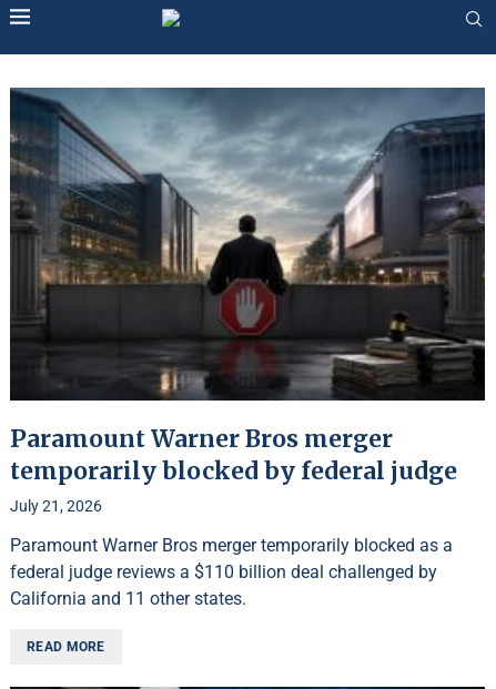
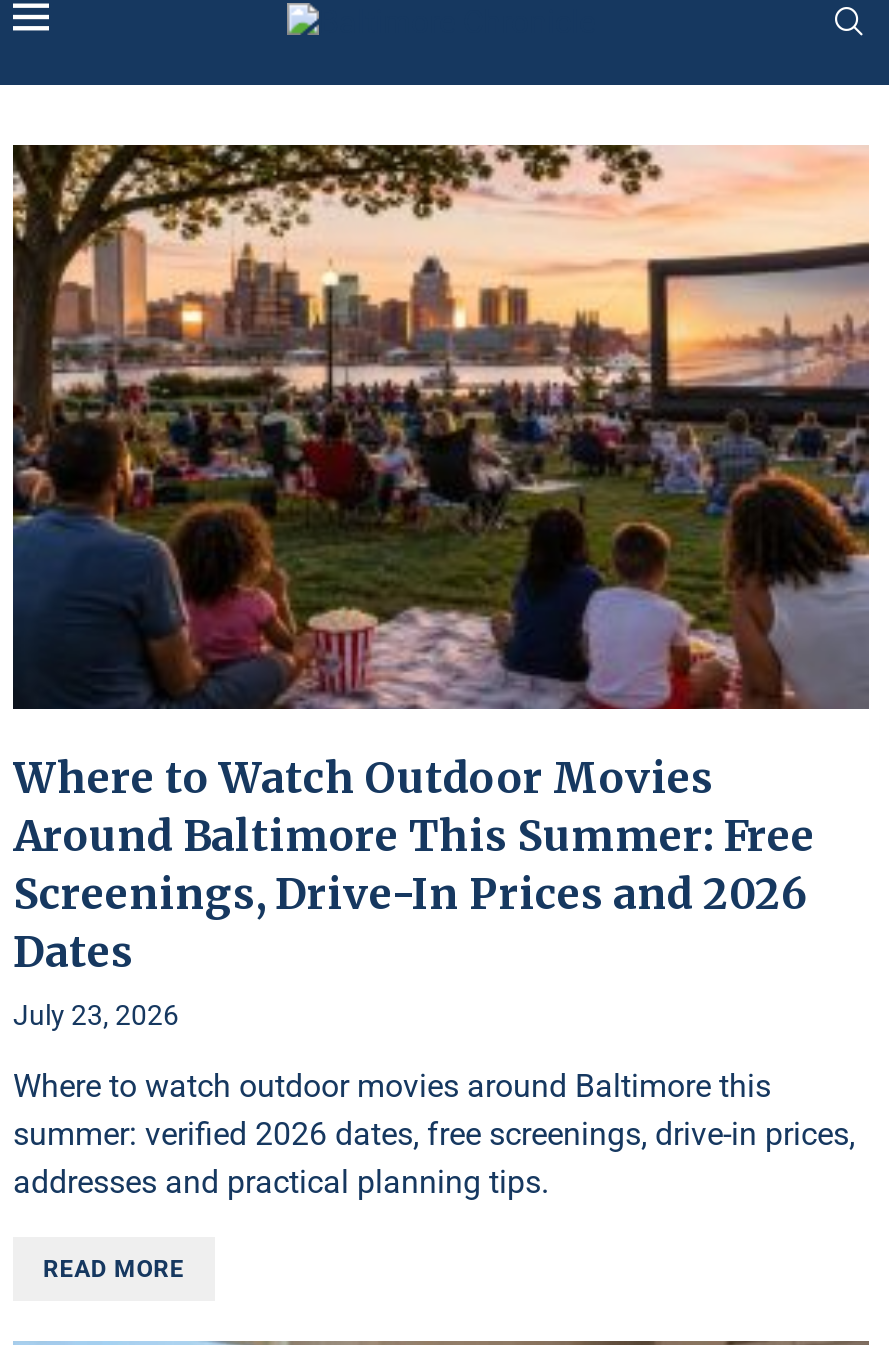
- [image]
- Paramount Warner Bros merger
- temporarily blocked by federal judge
- July 21, 2026
+ [image]
+ Where to Watch Outdoor Movies
+ Around Baltimore This Summer: Free
+ Screenings, Drive-In Prices and 2026
+ Dates
+ July 23, 2026

- Paramount Warner Bros merger temporarily blocked as a
- federal judge reviews a $110 billion deal challenged by
- California and 11 other states.
+ Where to watch outdoor movies around Baltimore this
+ summer: verified 2026 dates, free screenings, drive-in prices,
+ addresses and practical planning tips.
